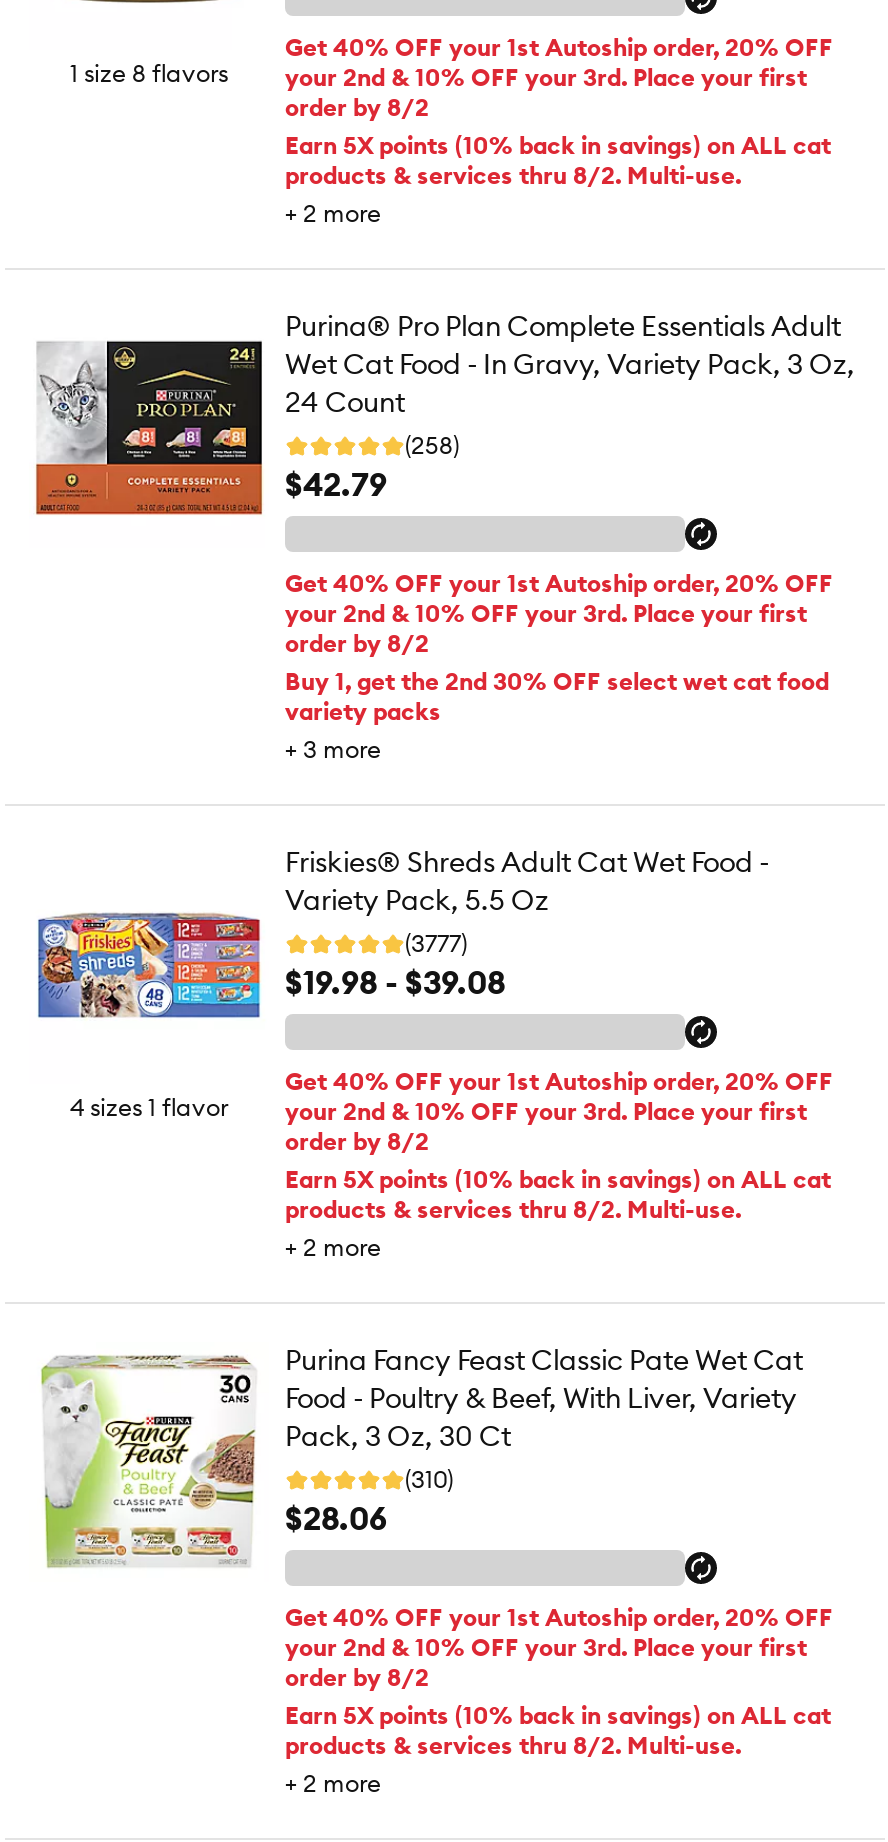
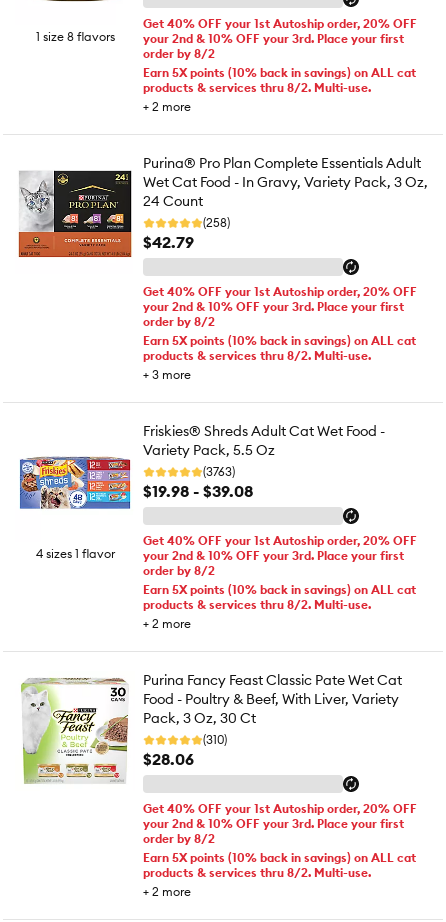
- Buy 1, get the 2nd 30% OFF select wet cat food
- variety packs
+ Earn 5X points (10% back in savings) on ALL cat
+ products & services thru 8/2. Multi-use.

- (3777)
+ (3763)
